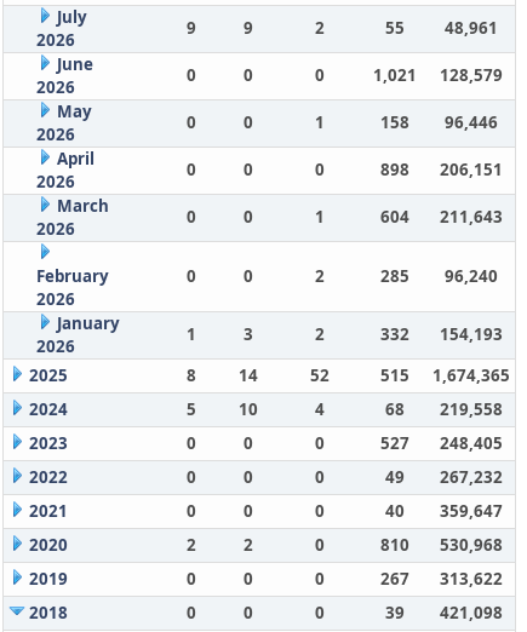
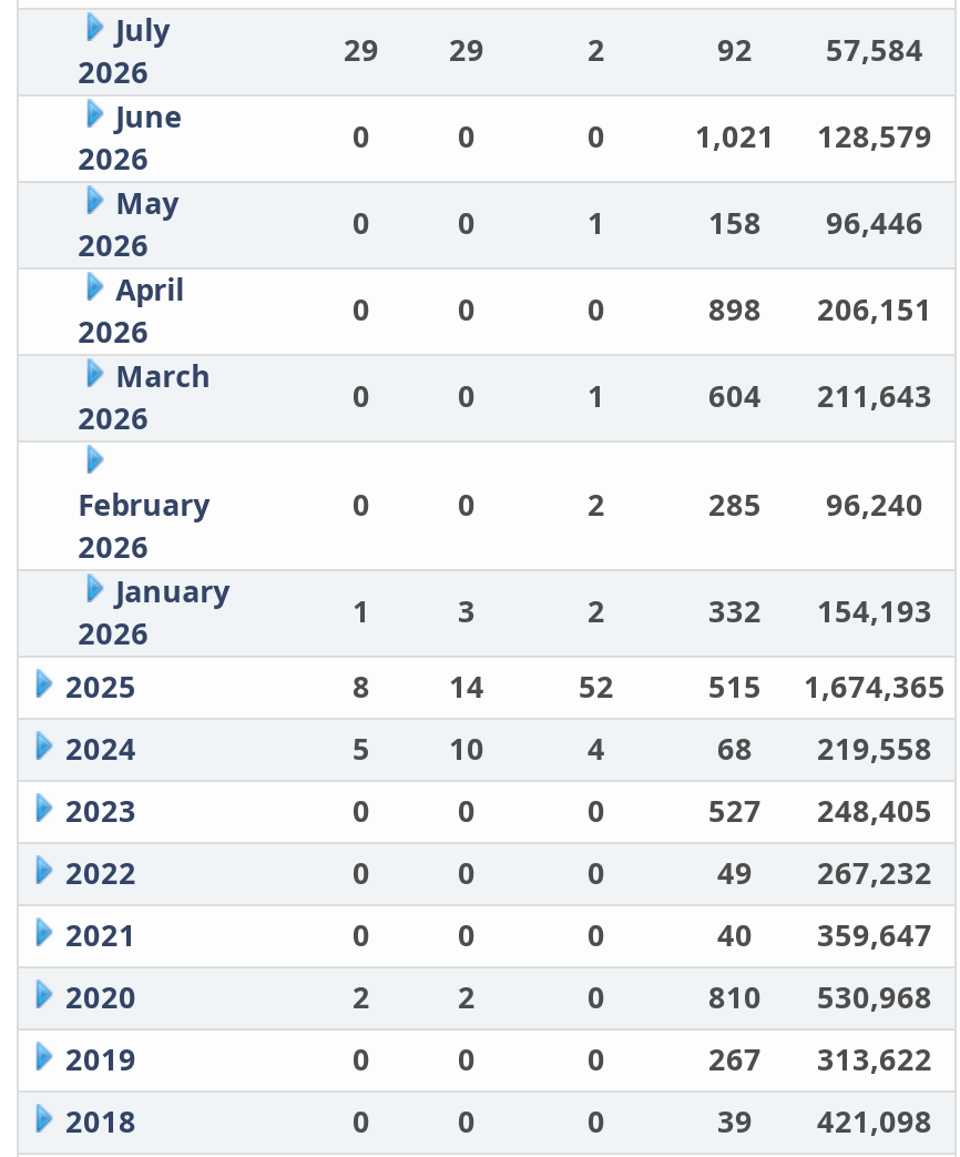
- 9
+ 29

- 9
+ 29

- 55
+ 92

- 48,961
+ 57,584
